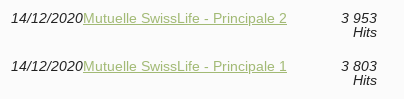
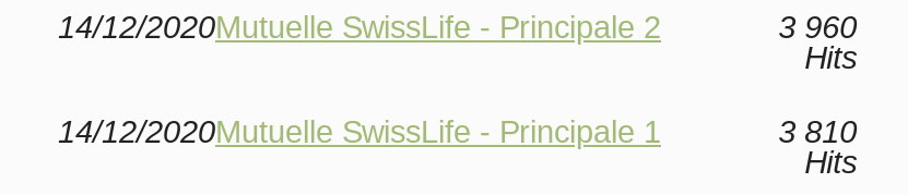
- 3 953
+ 3 960

- 3 803
+ 3 810
